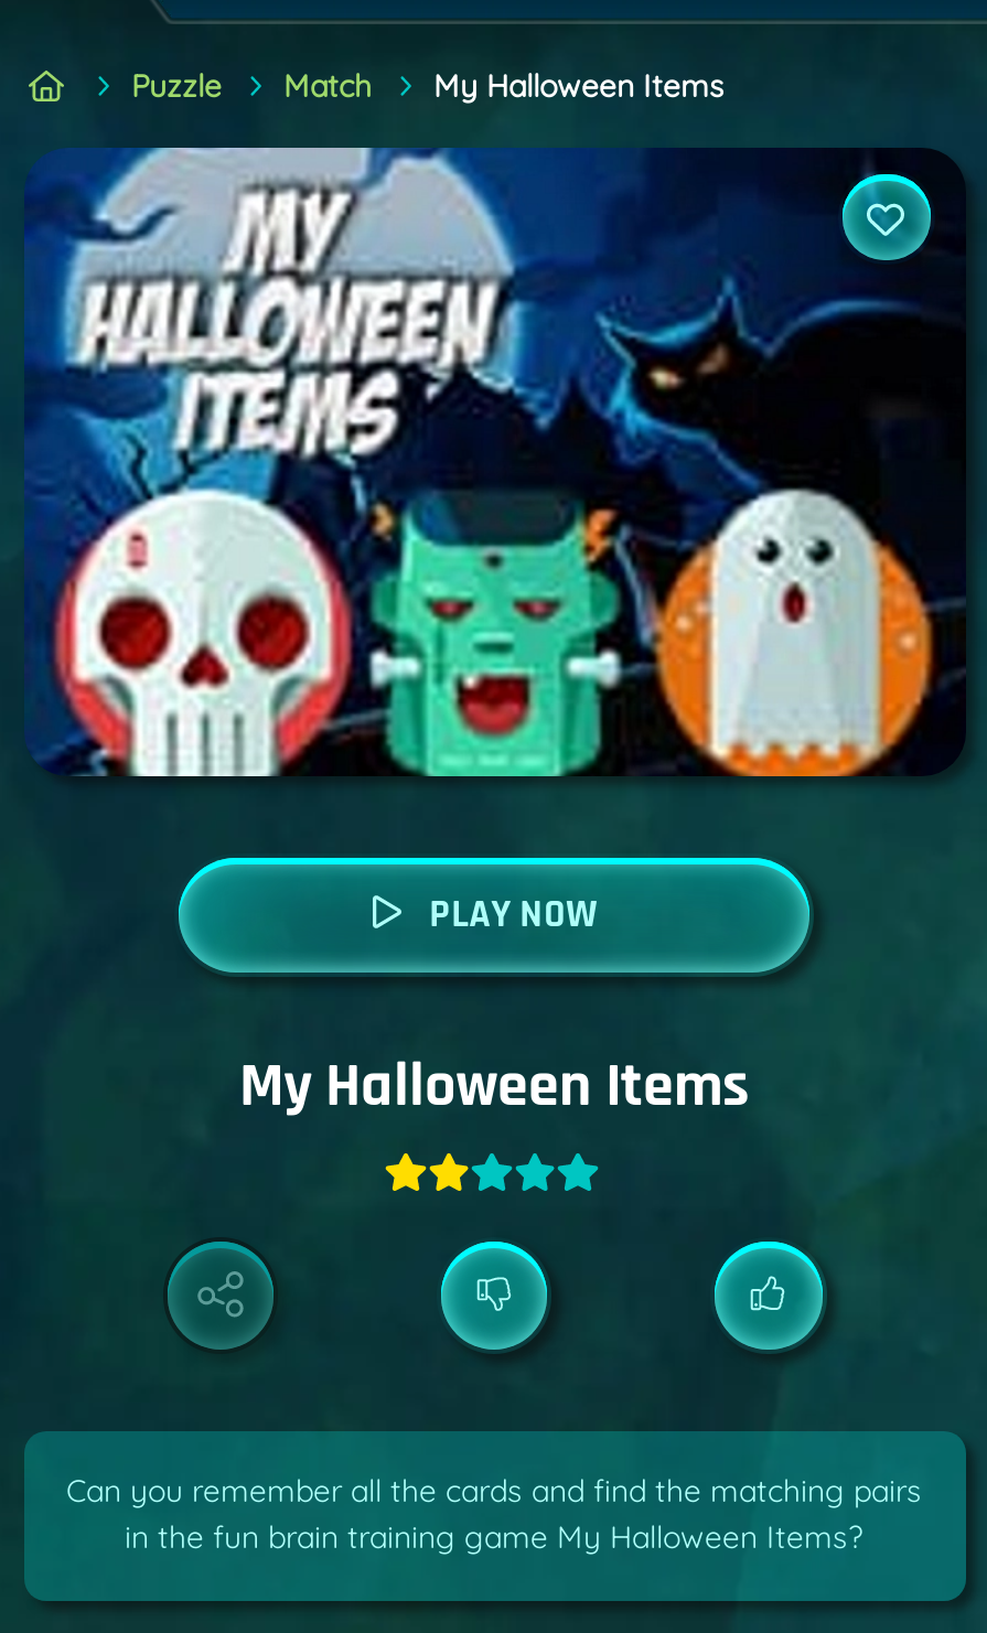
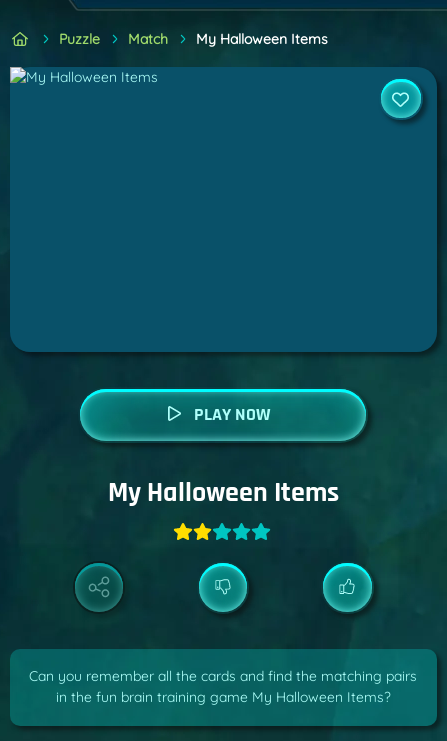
- [image]
